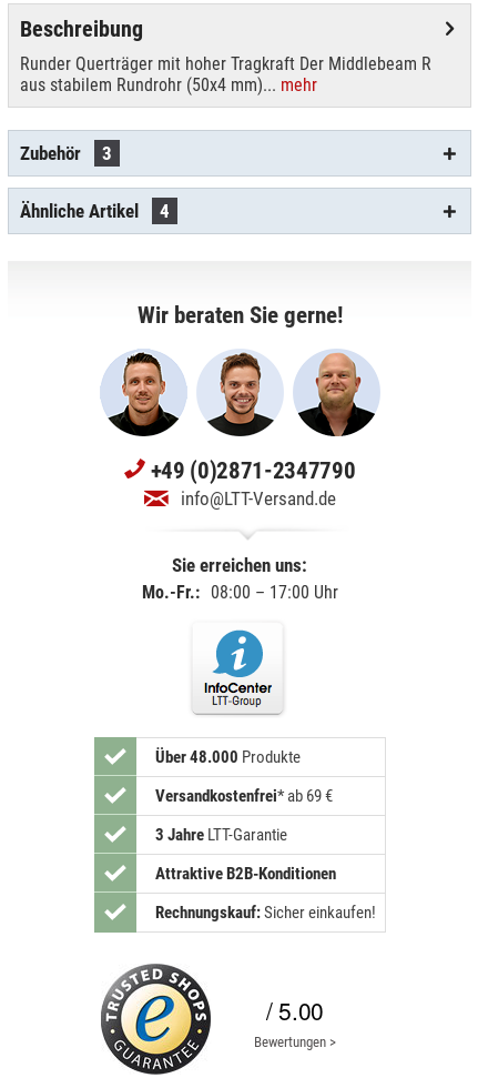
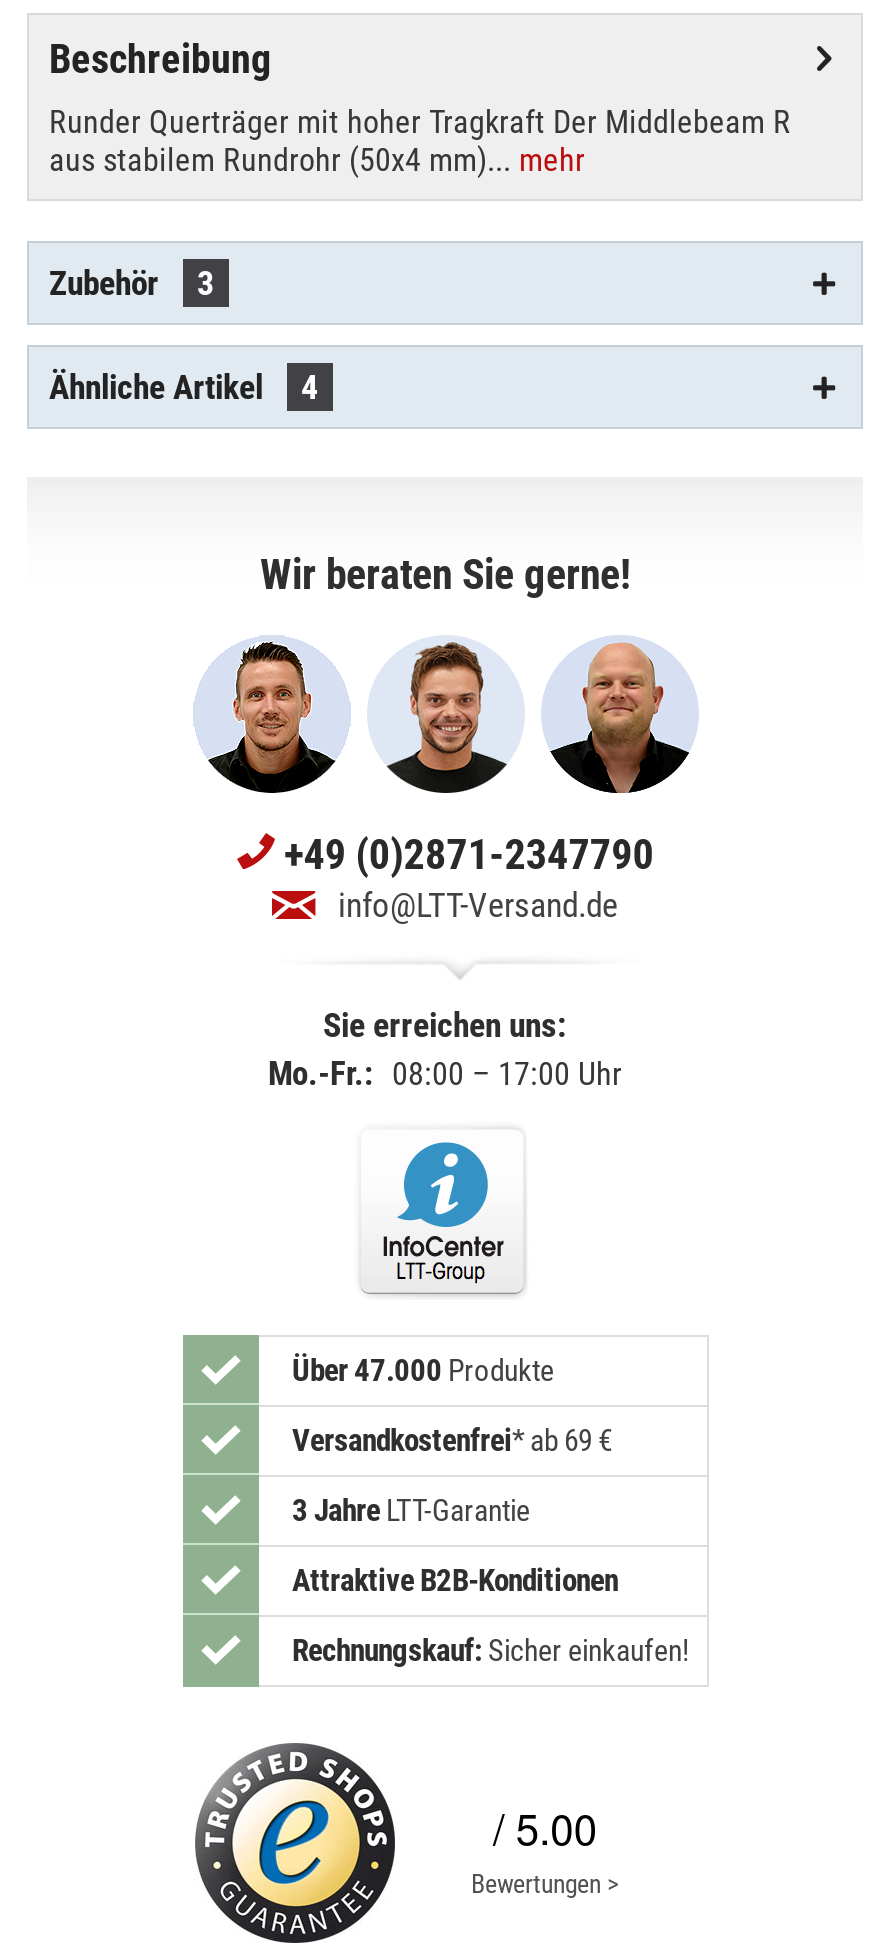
- Über 48.000 Produkte
+ Über 47.000 Produkte
